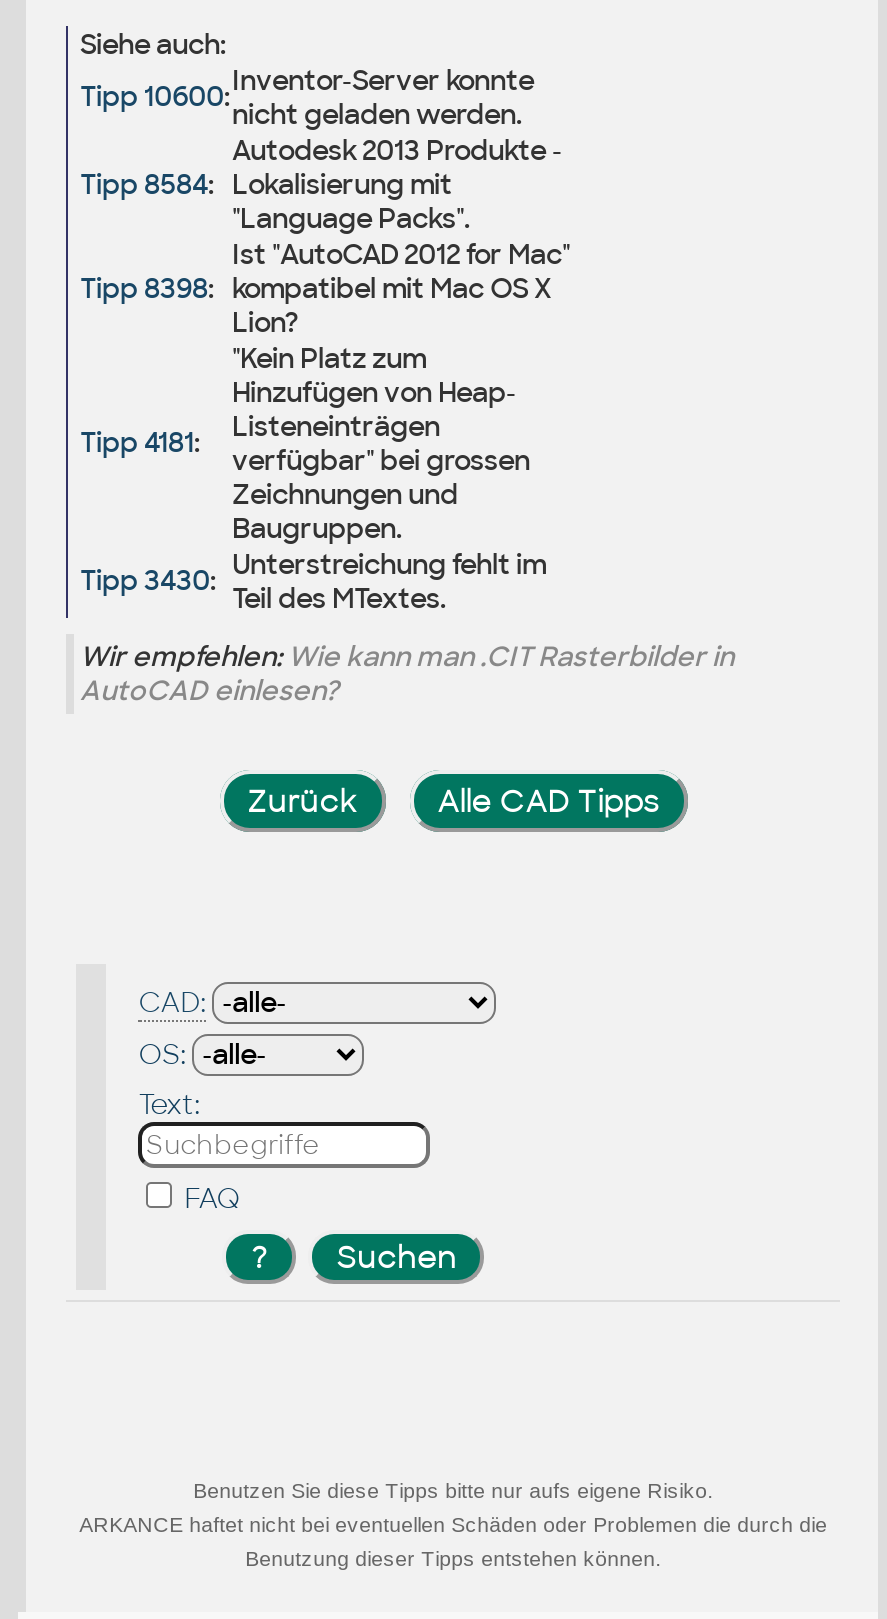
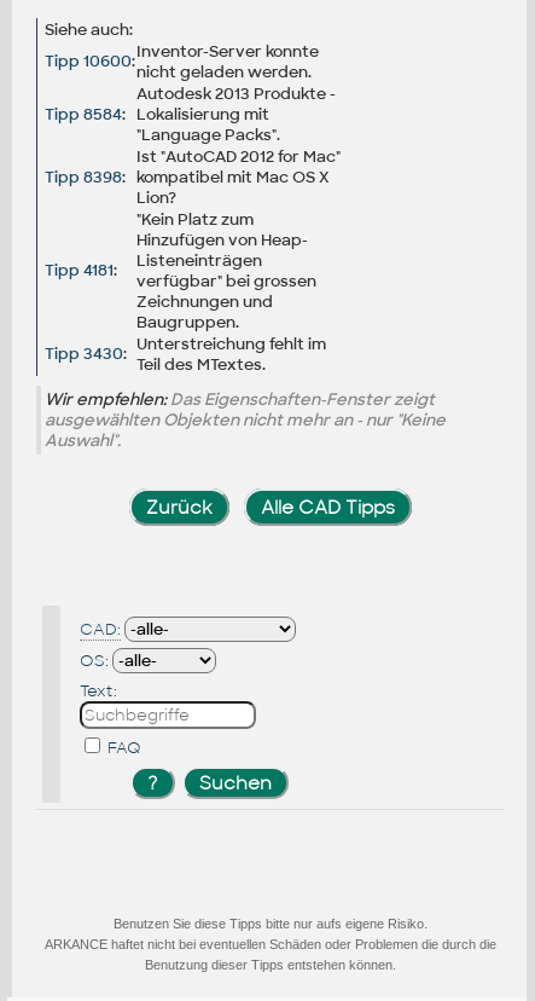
- Wir empfehlen: Wie kann man .CIT Rasterbilder in
- AutoCAD einlesen?
+ Wir empfehlen: Das Eigenschaften-Fenster zeigt
+ ausgewählten Objekten nicht mehr an - nur "Keine
+ Auswahl".
